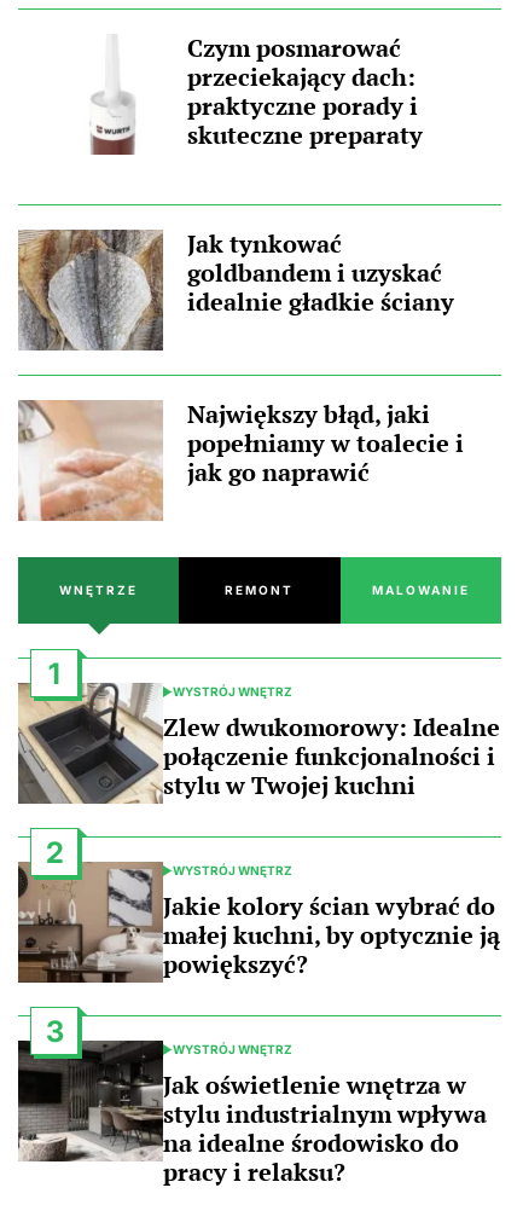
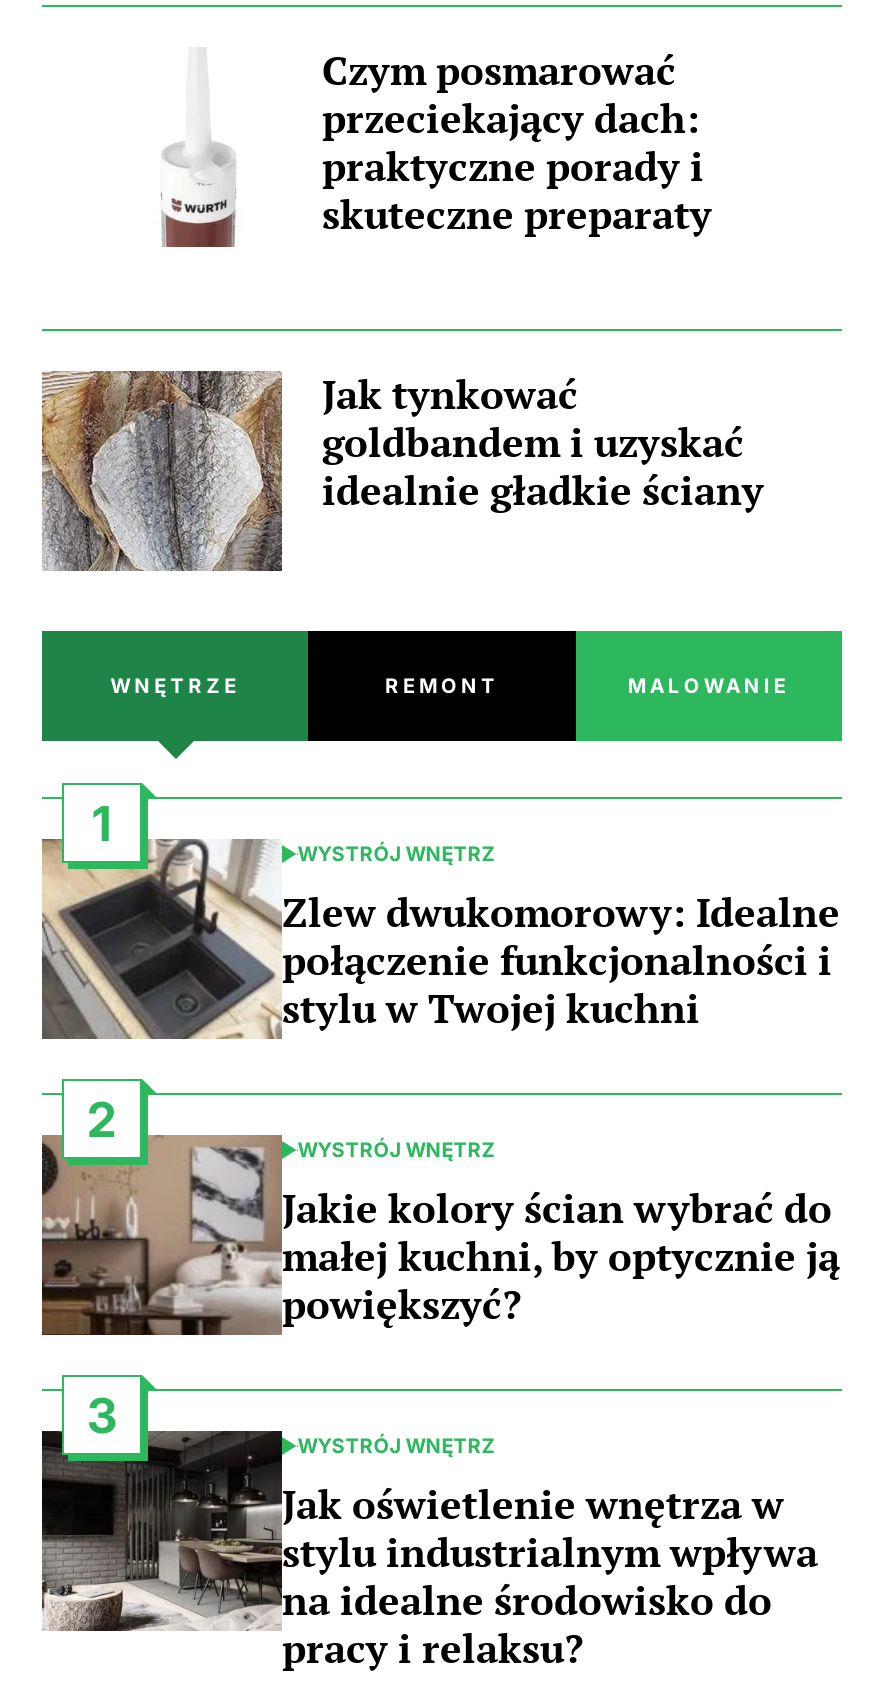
- [image]
- Największy błąd, jaki
- popełniamy w toalecie i
- jak go naprawić
